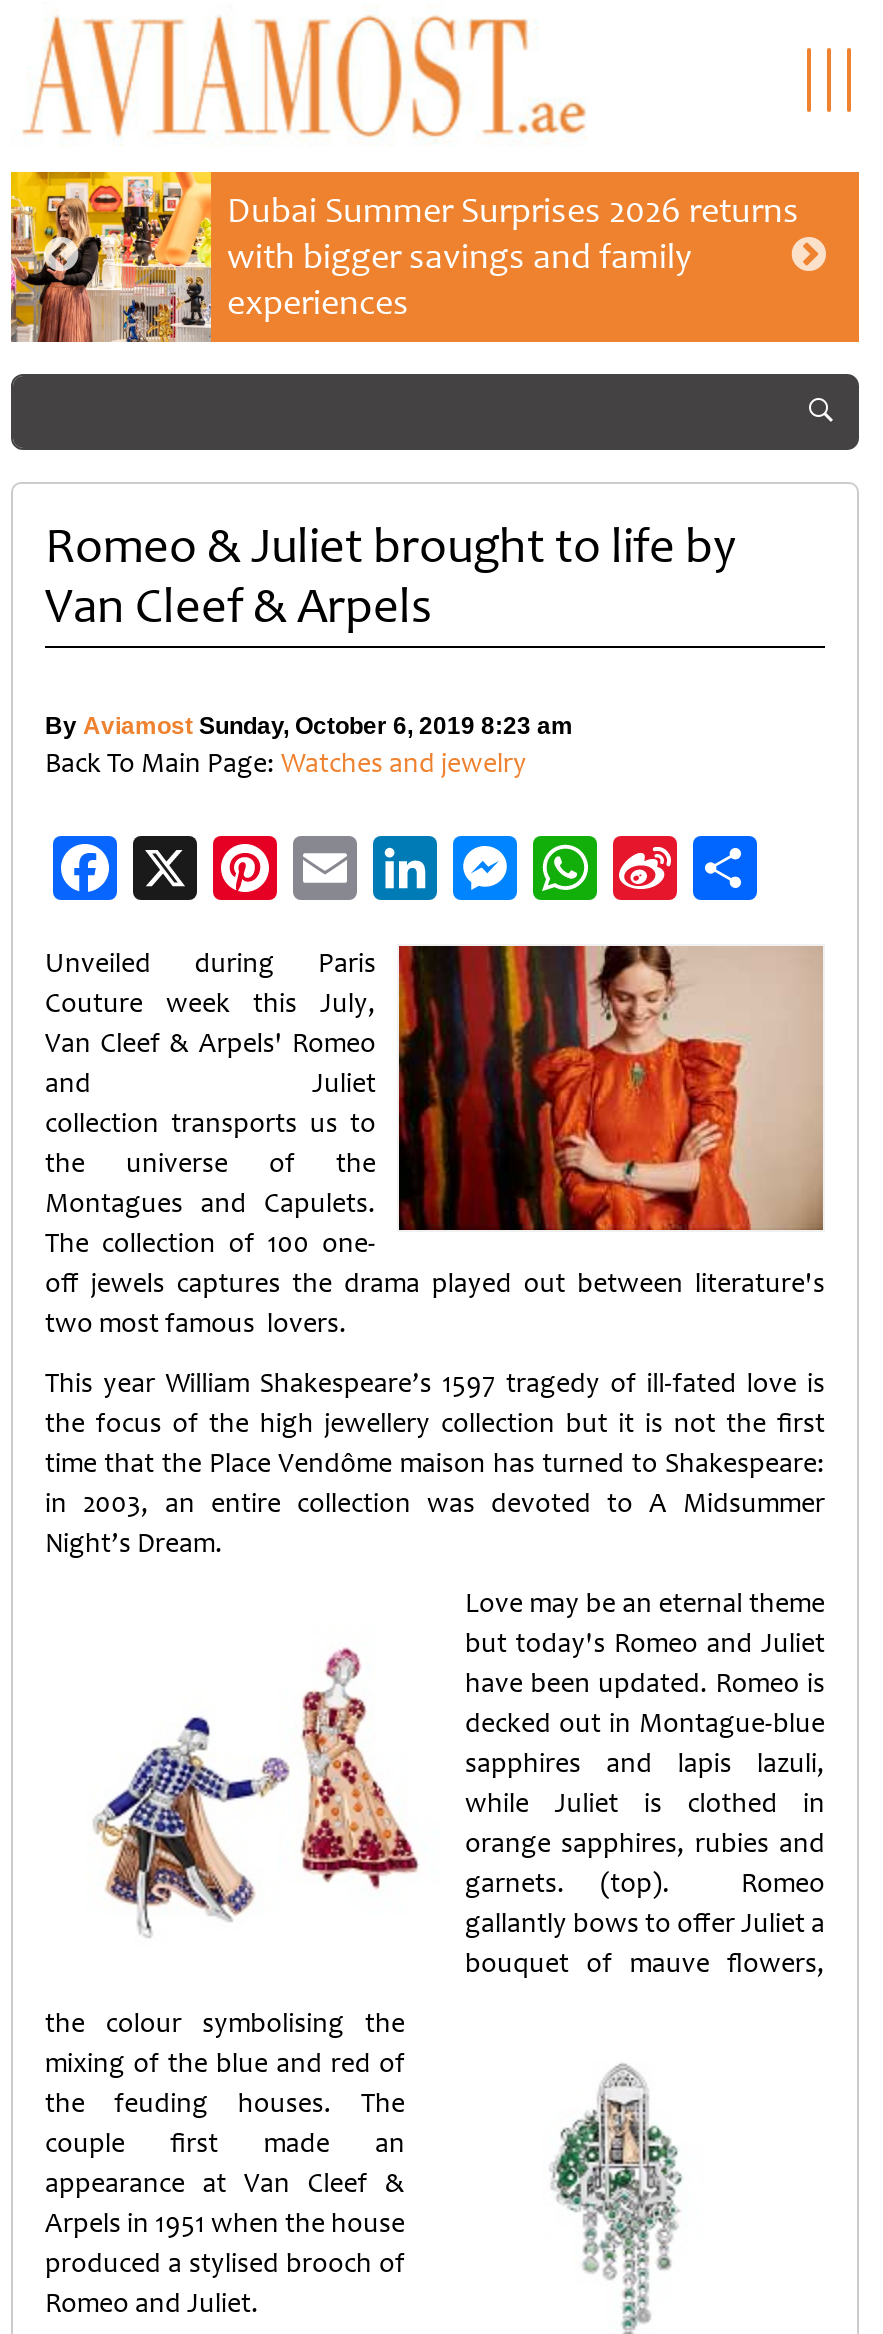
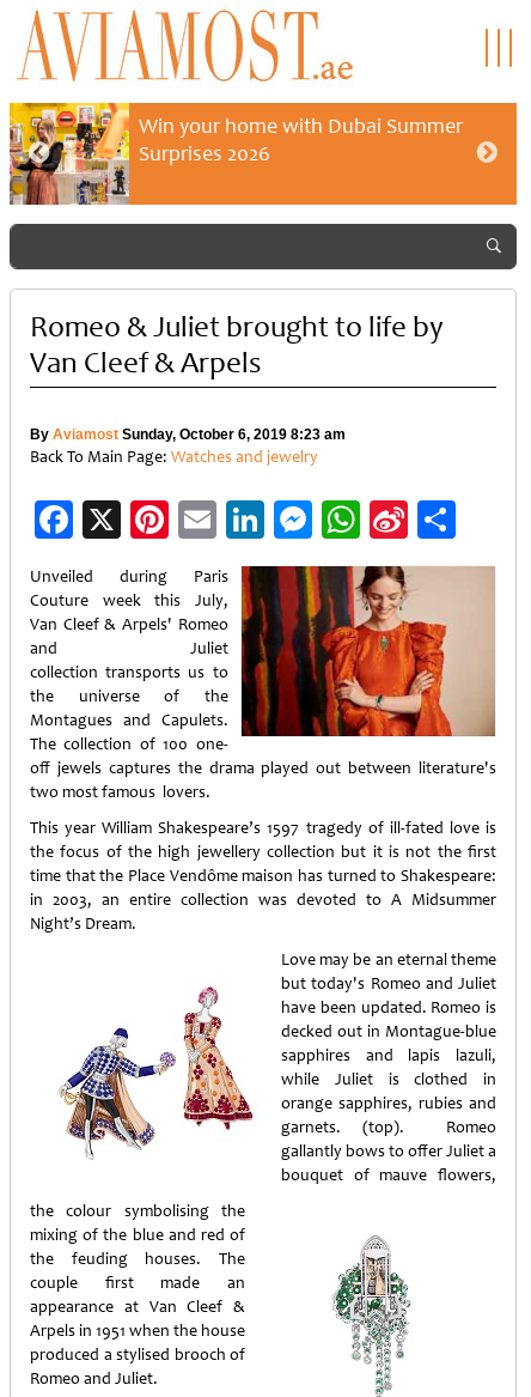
- Dubai Summer Surprises 2026 returns
- with bigger savings and family
- experiences
+ Win your home with Dubai Summer
+ Surprises 2026
